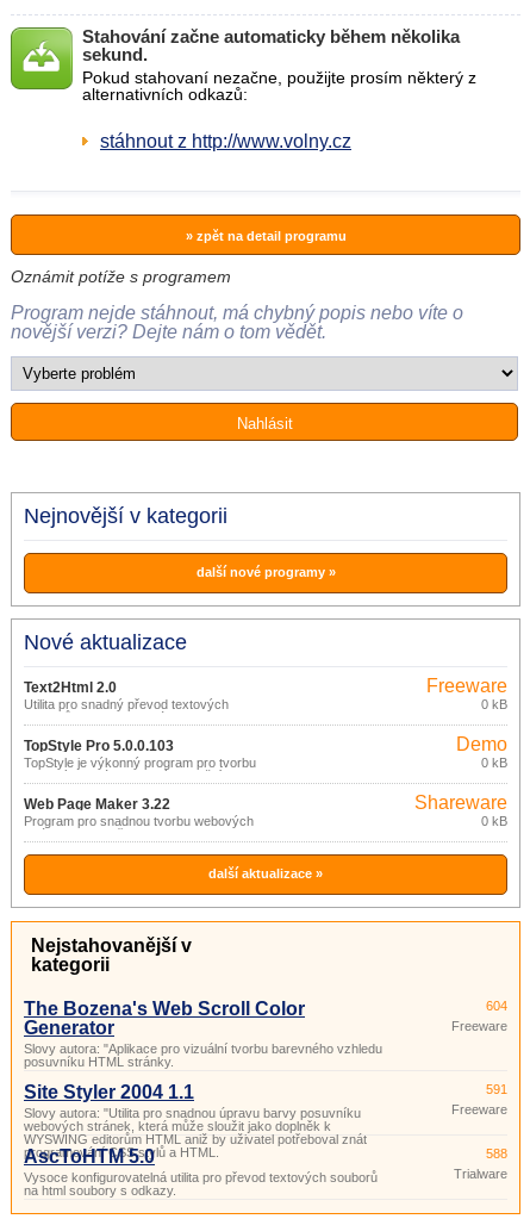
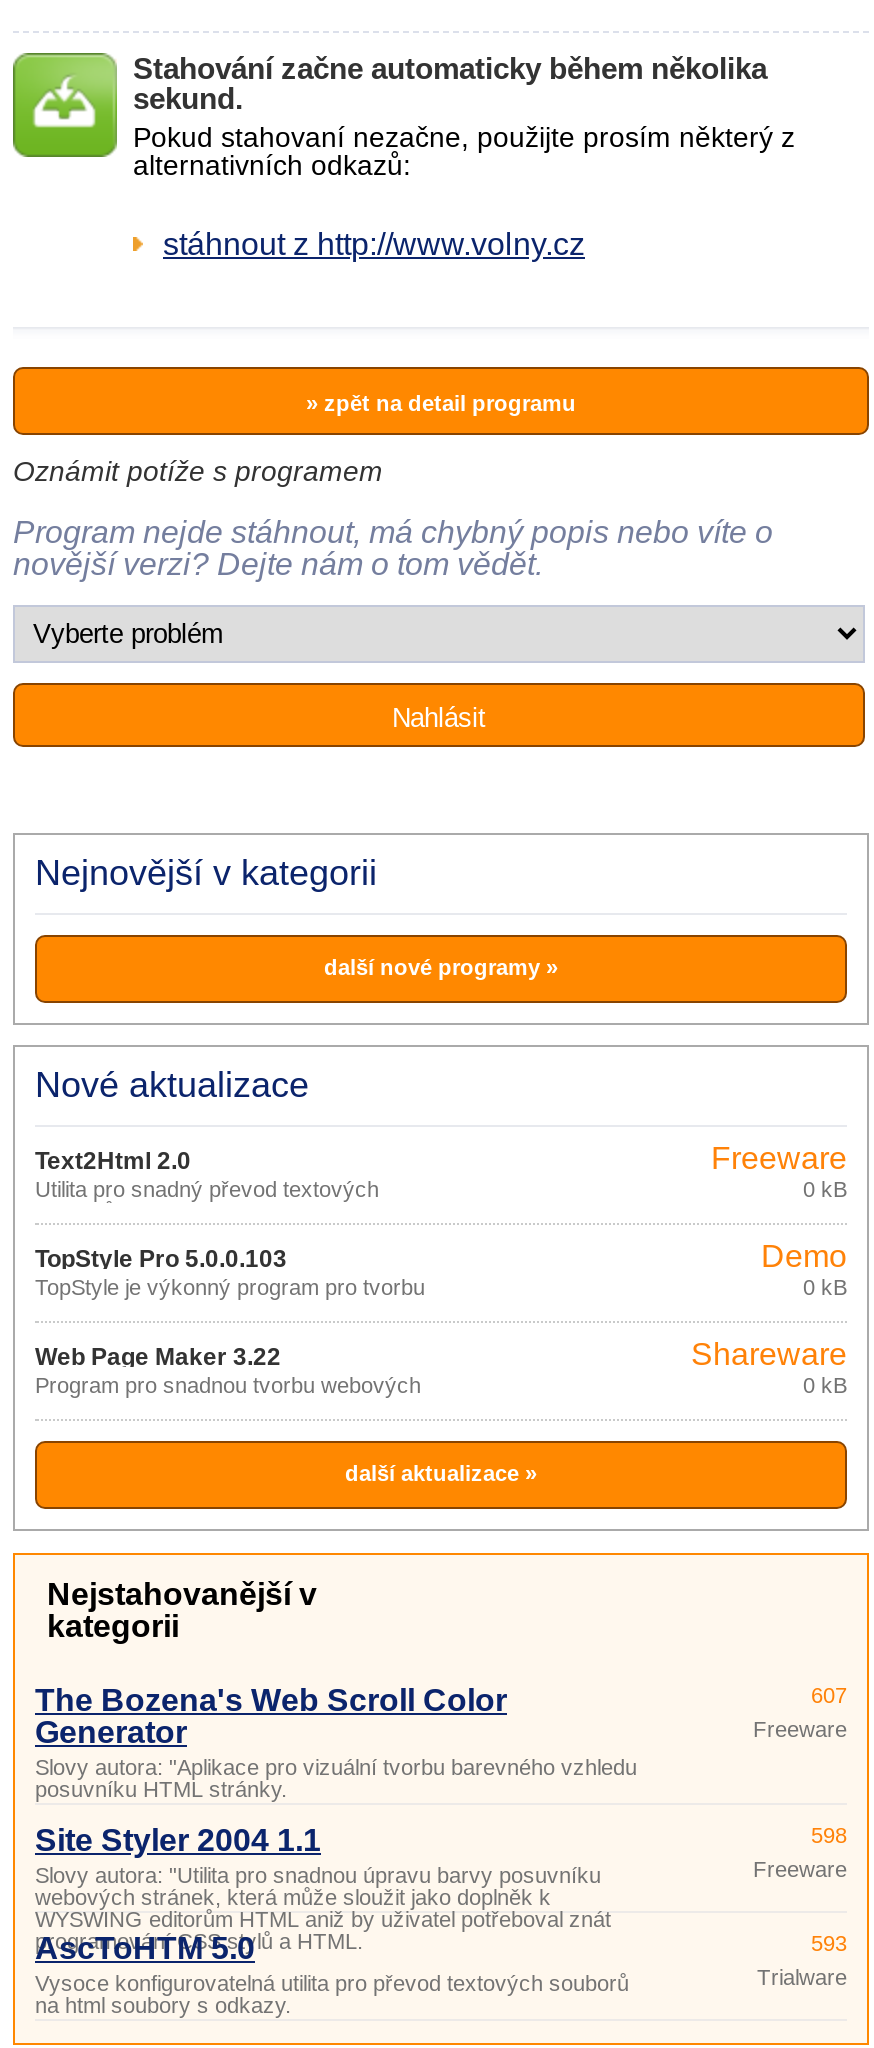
- 604
+ 607

- 591
+ 598

- 588
+ 593
